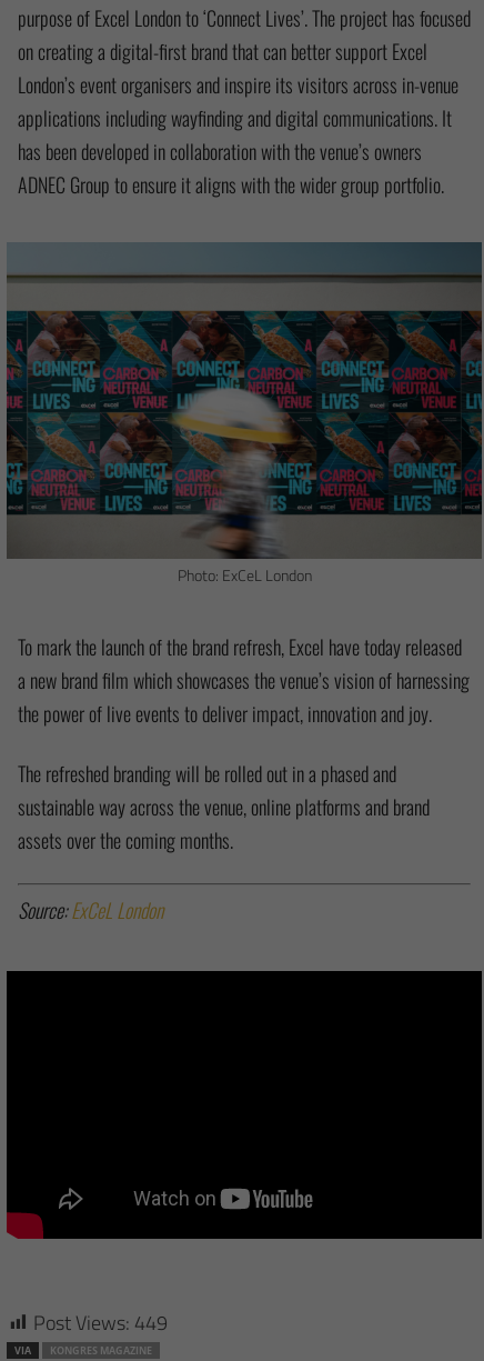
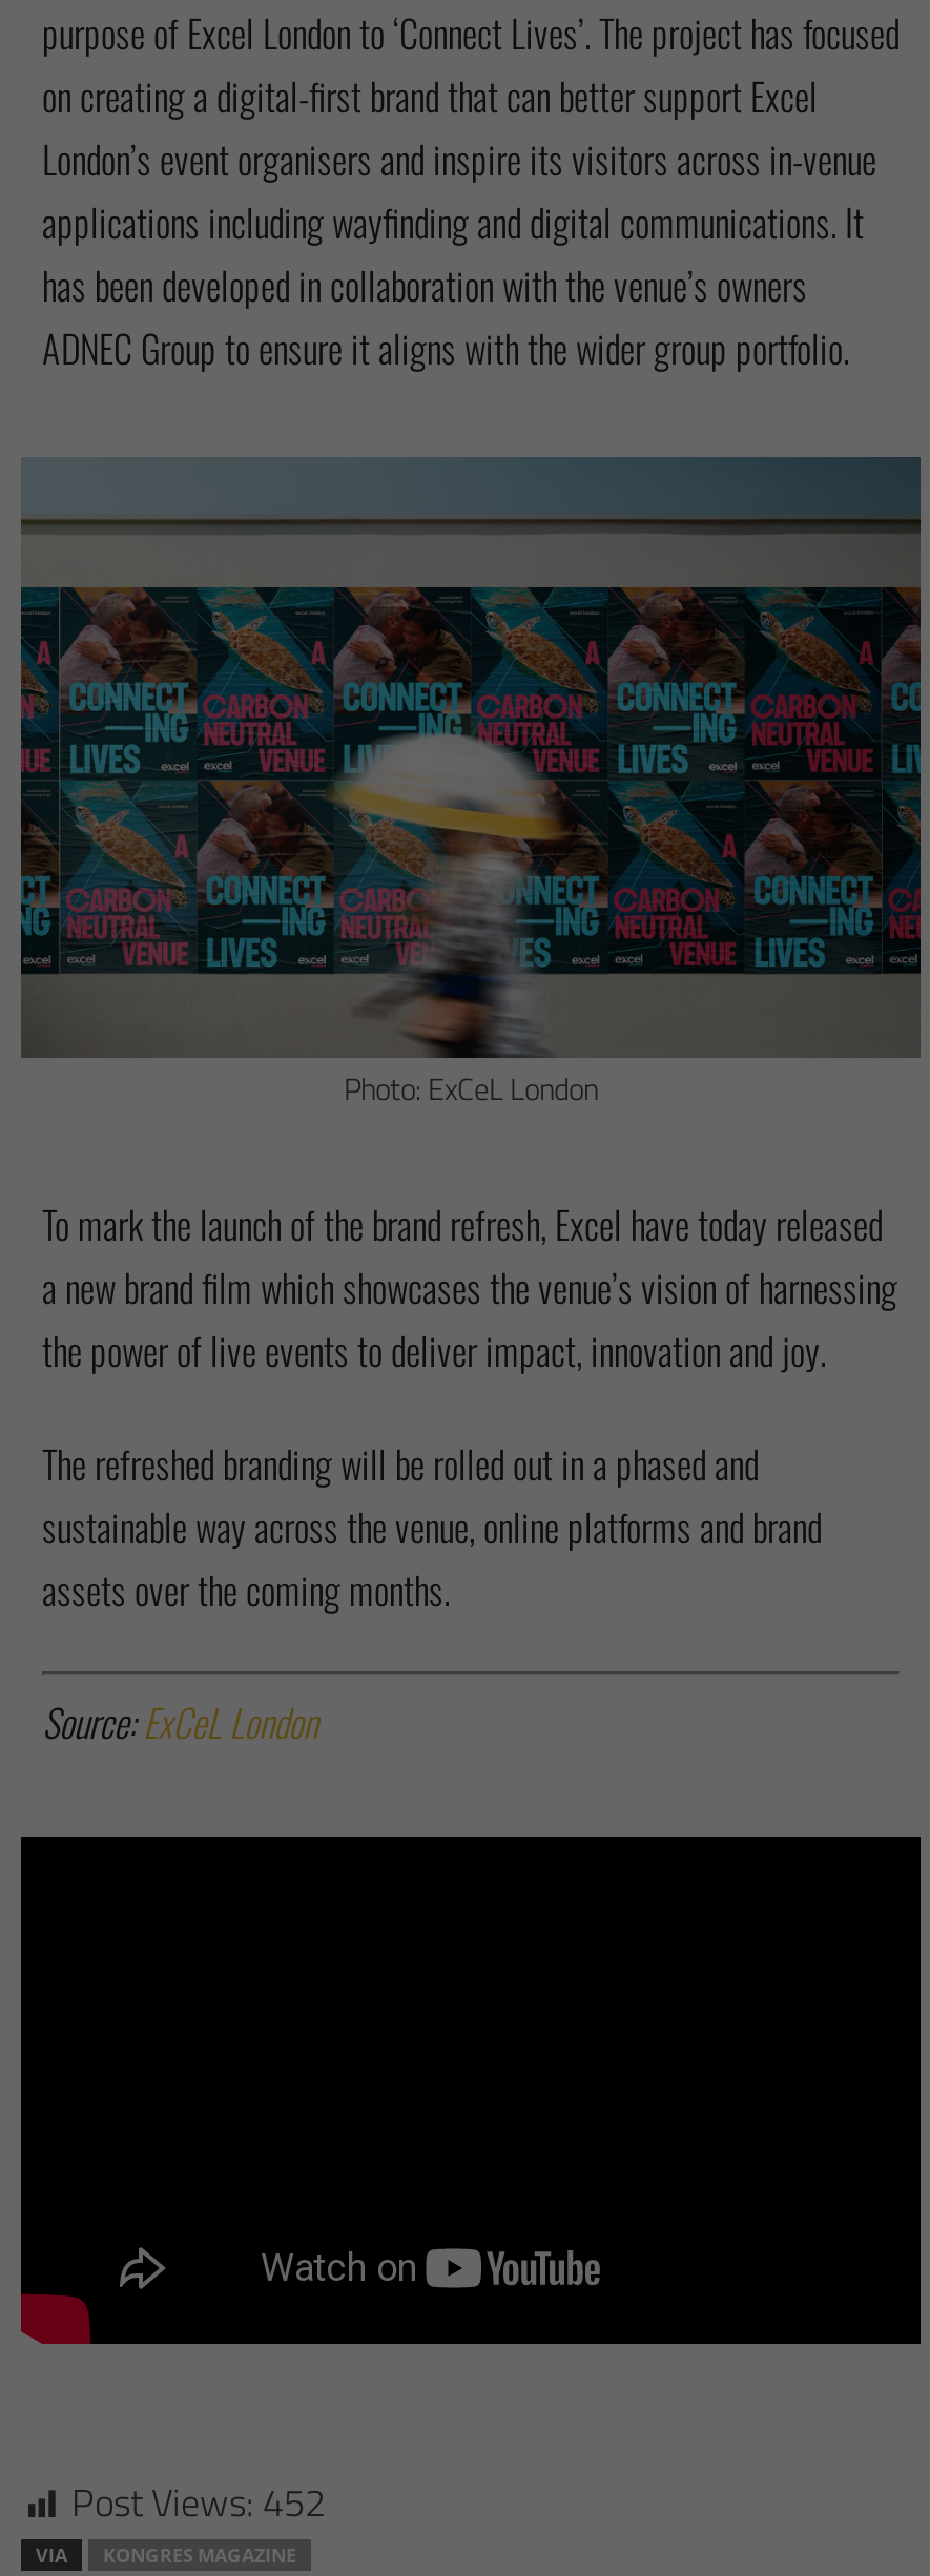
- Post Views: 449
+ Post Views: 452
